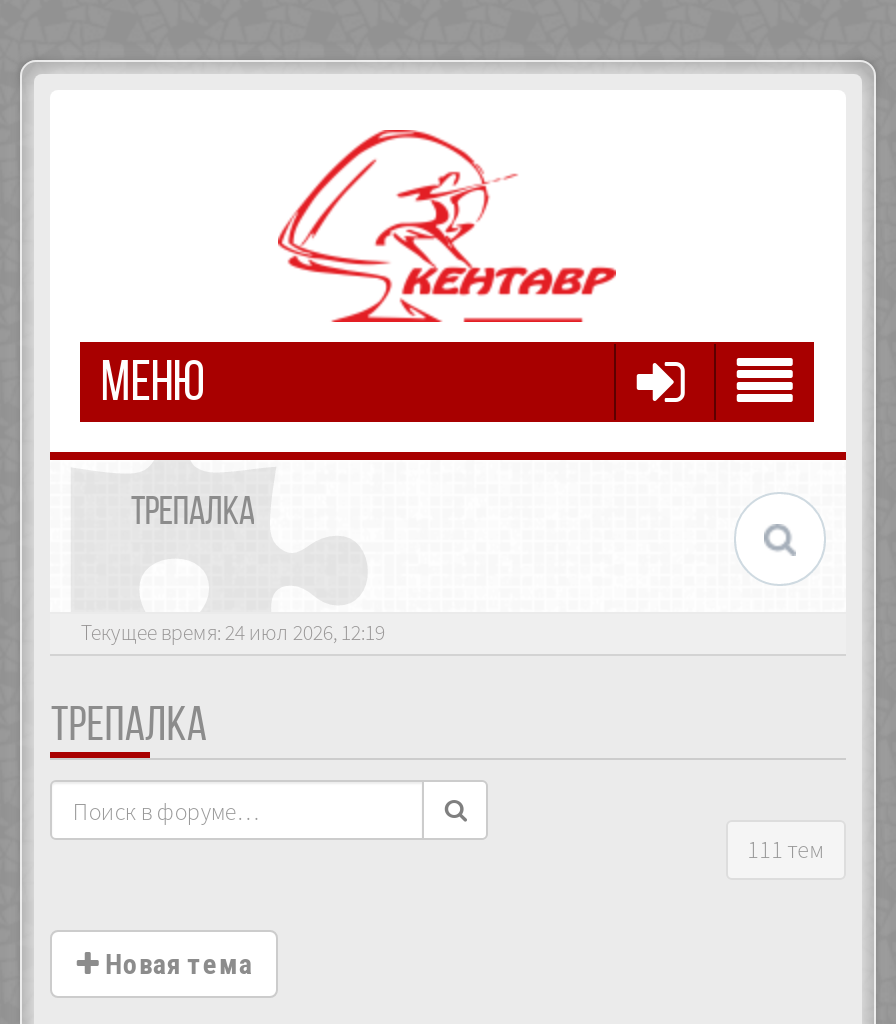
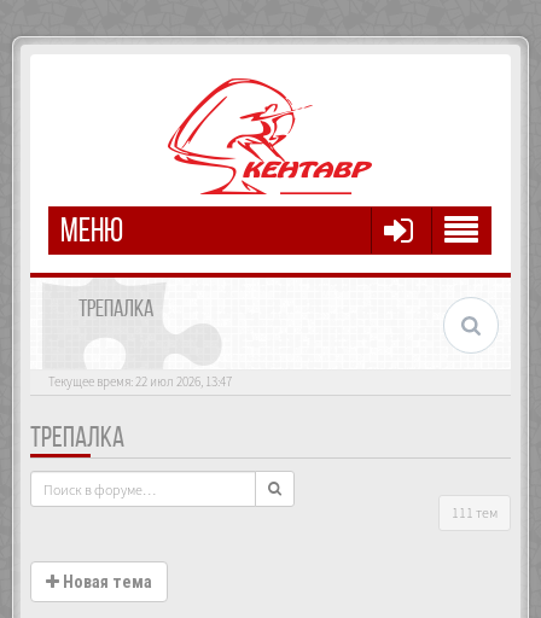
- Текущее время: 24 июл 2026, 12:19
+ Текущее время: 22 июл 2026, 13:47
